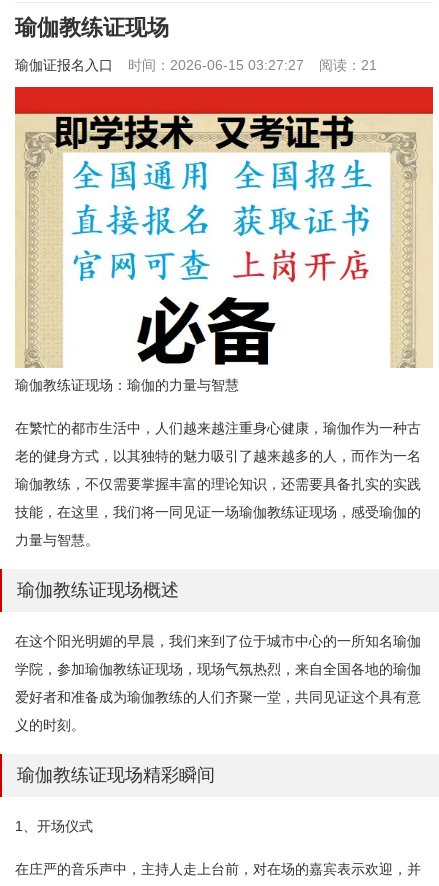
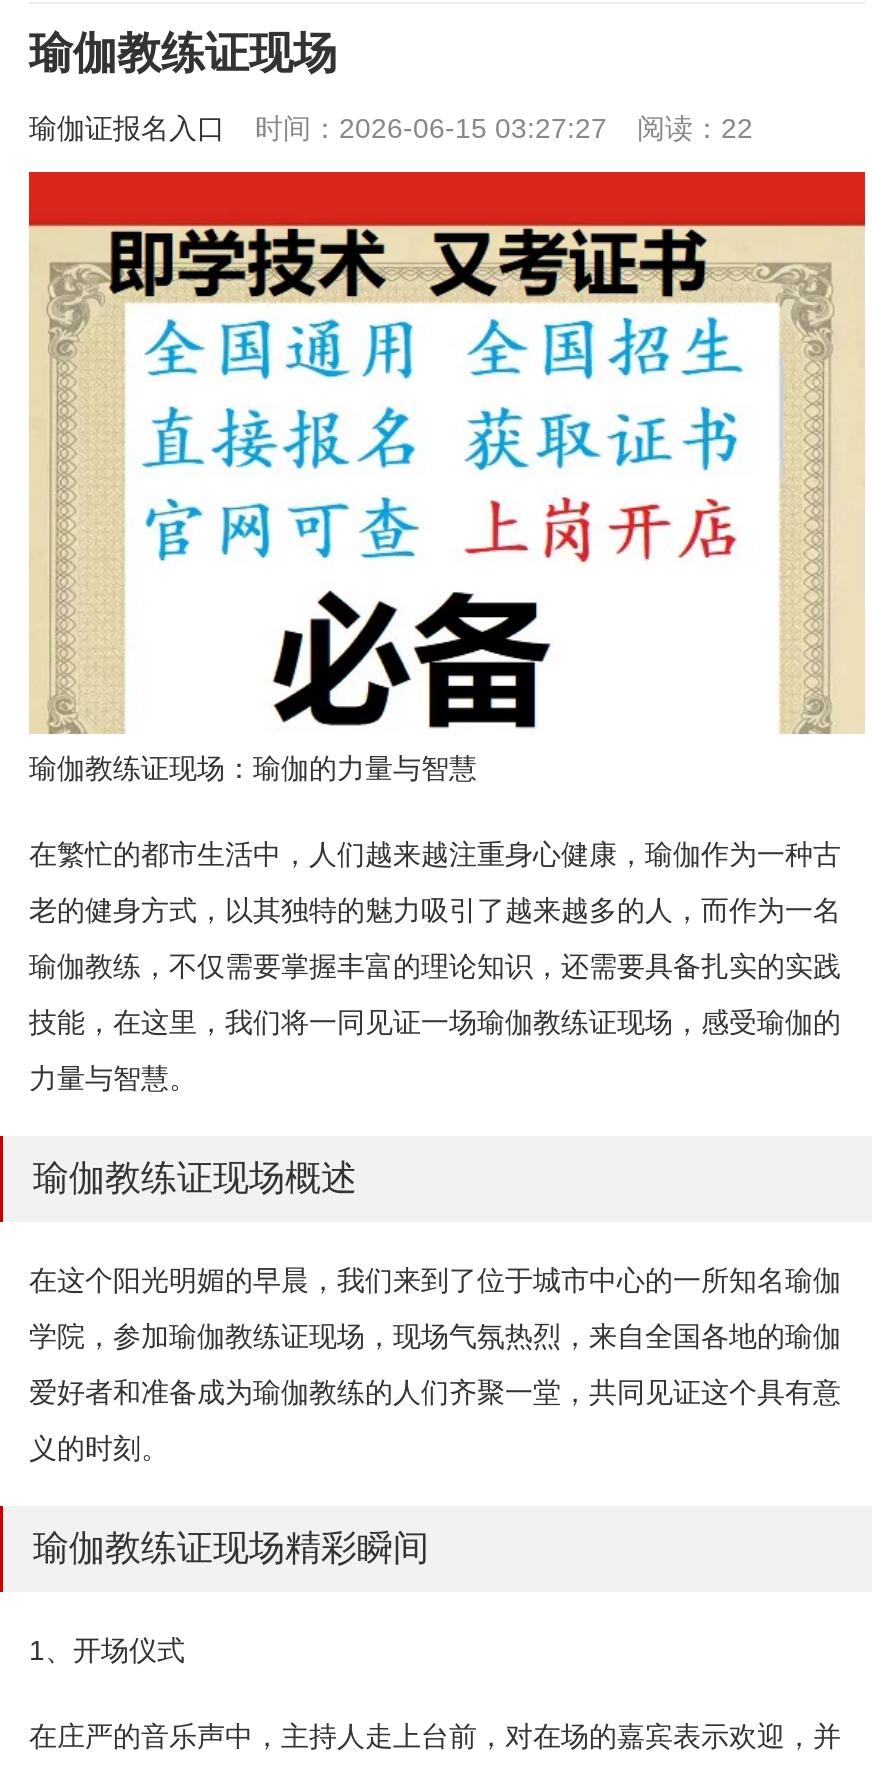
- 瑜伽证报名入口 时间：2026-06-15 03:27:27 阅读：21
+ 瑜伽证报名入口 时间：2026-06-15 03:27:27 阅读：22
